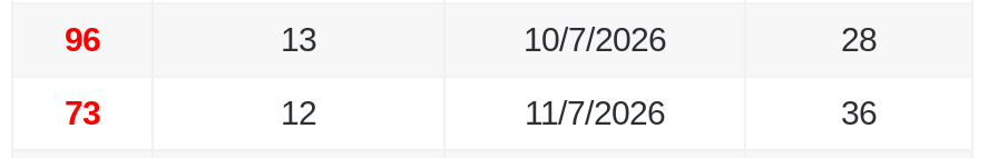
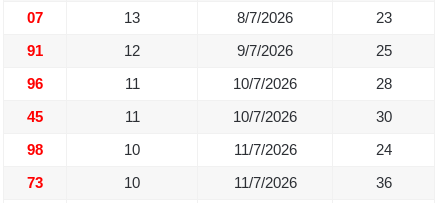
- 96
+ 07

+ 8/7/2026
+ 23
+ 91
+ 12
+ 9/7/2026
+ 25
+ 96
+ 11

+ 45
+ 11
+ 10/7/2026
+ 30
+ 98
+ 10
+ 11/7/2026
+ 24

- 12
+ 10
